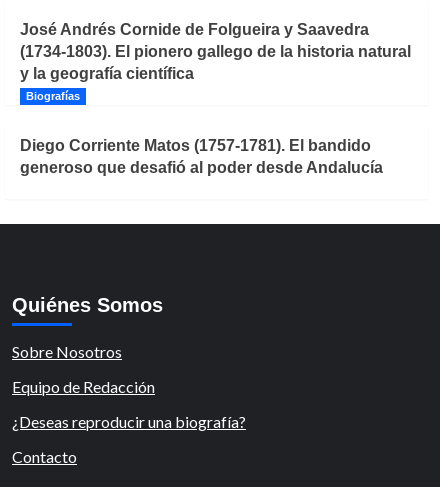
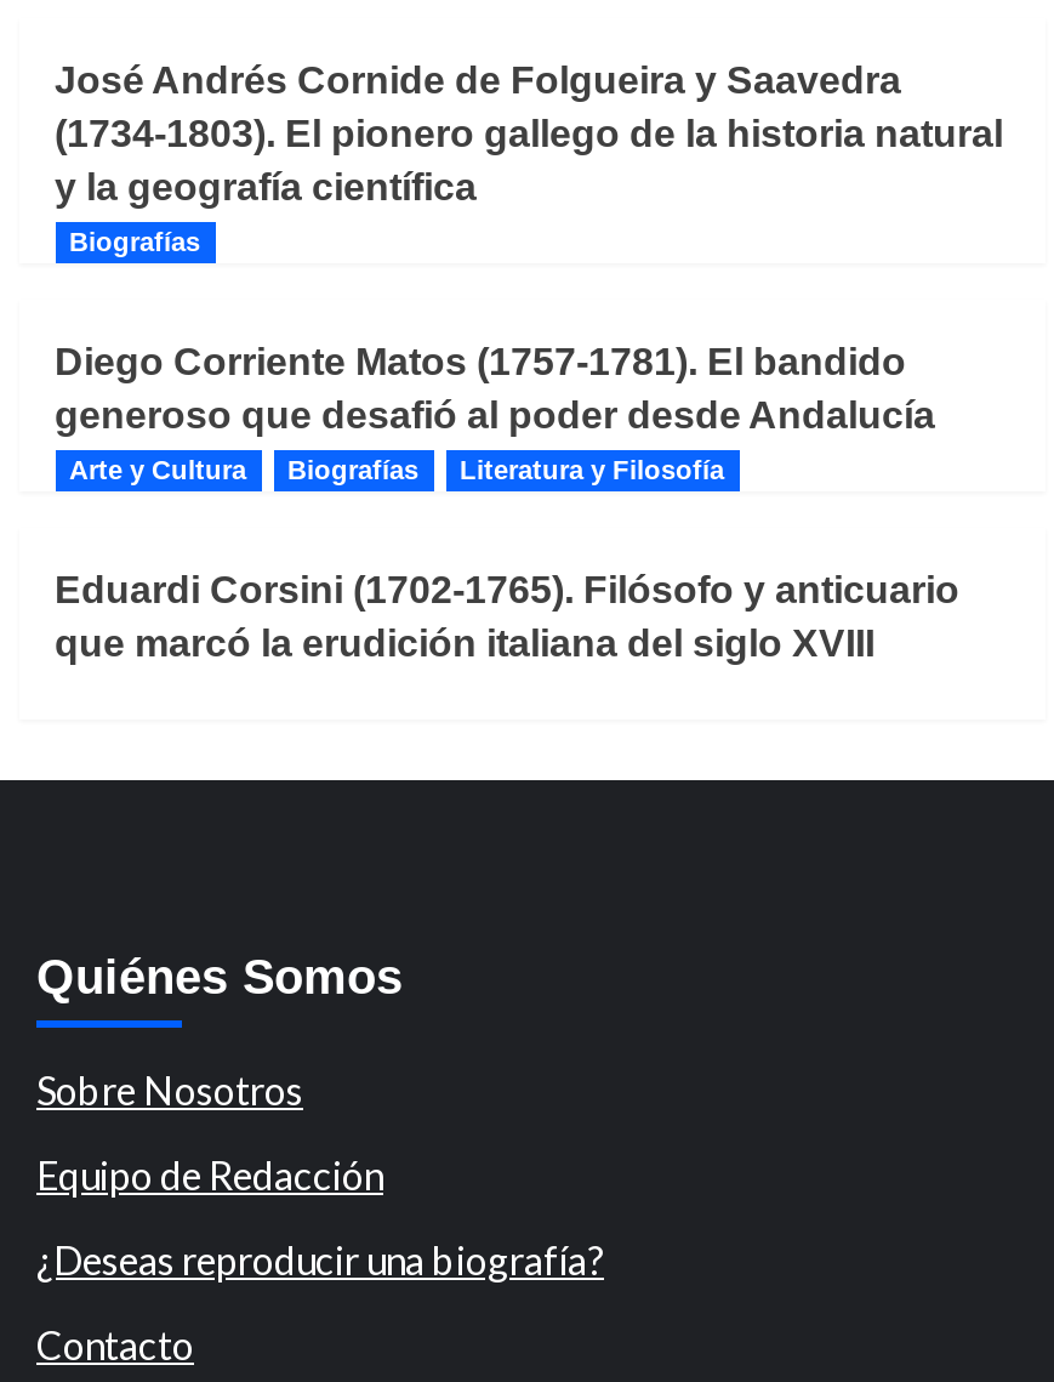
+ Arte y Cultura
+ Biografías
+ Literatura y Filosofía
+ Eduardi Corsini (1702-1765). Filósofo y anticuario
+ que marcó la erudición italiana del siglo XVIII
